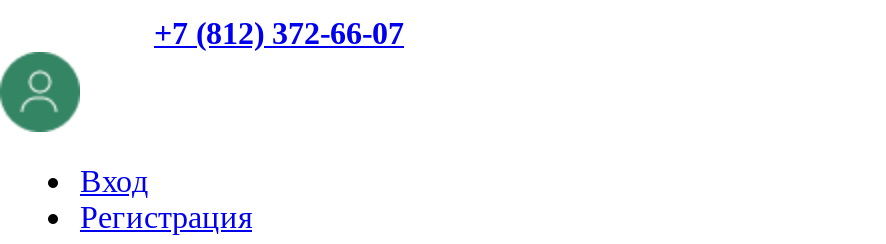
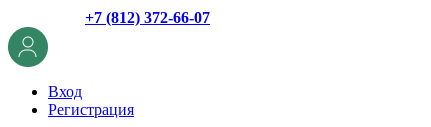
- [image]
+ [image]
